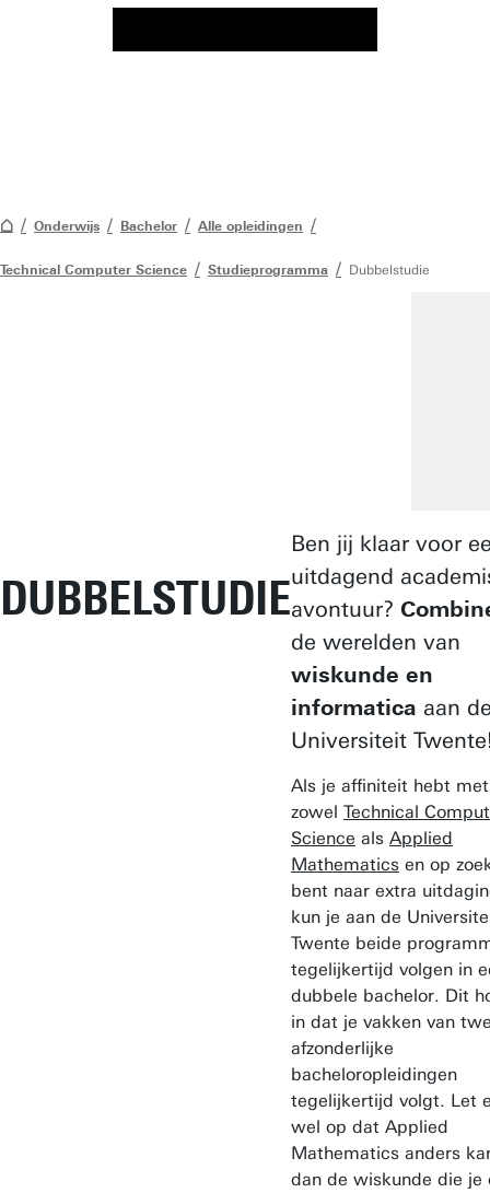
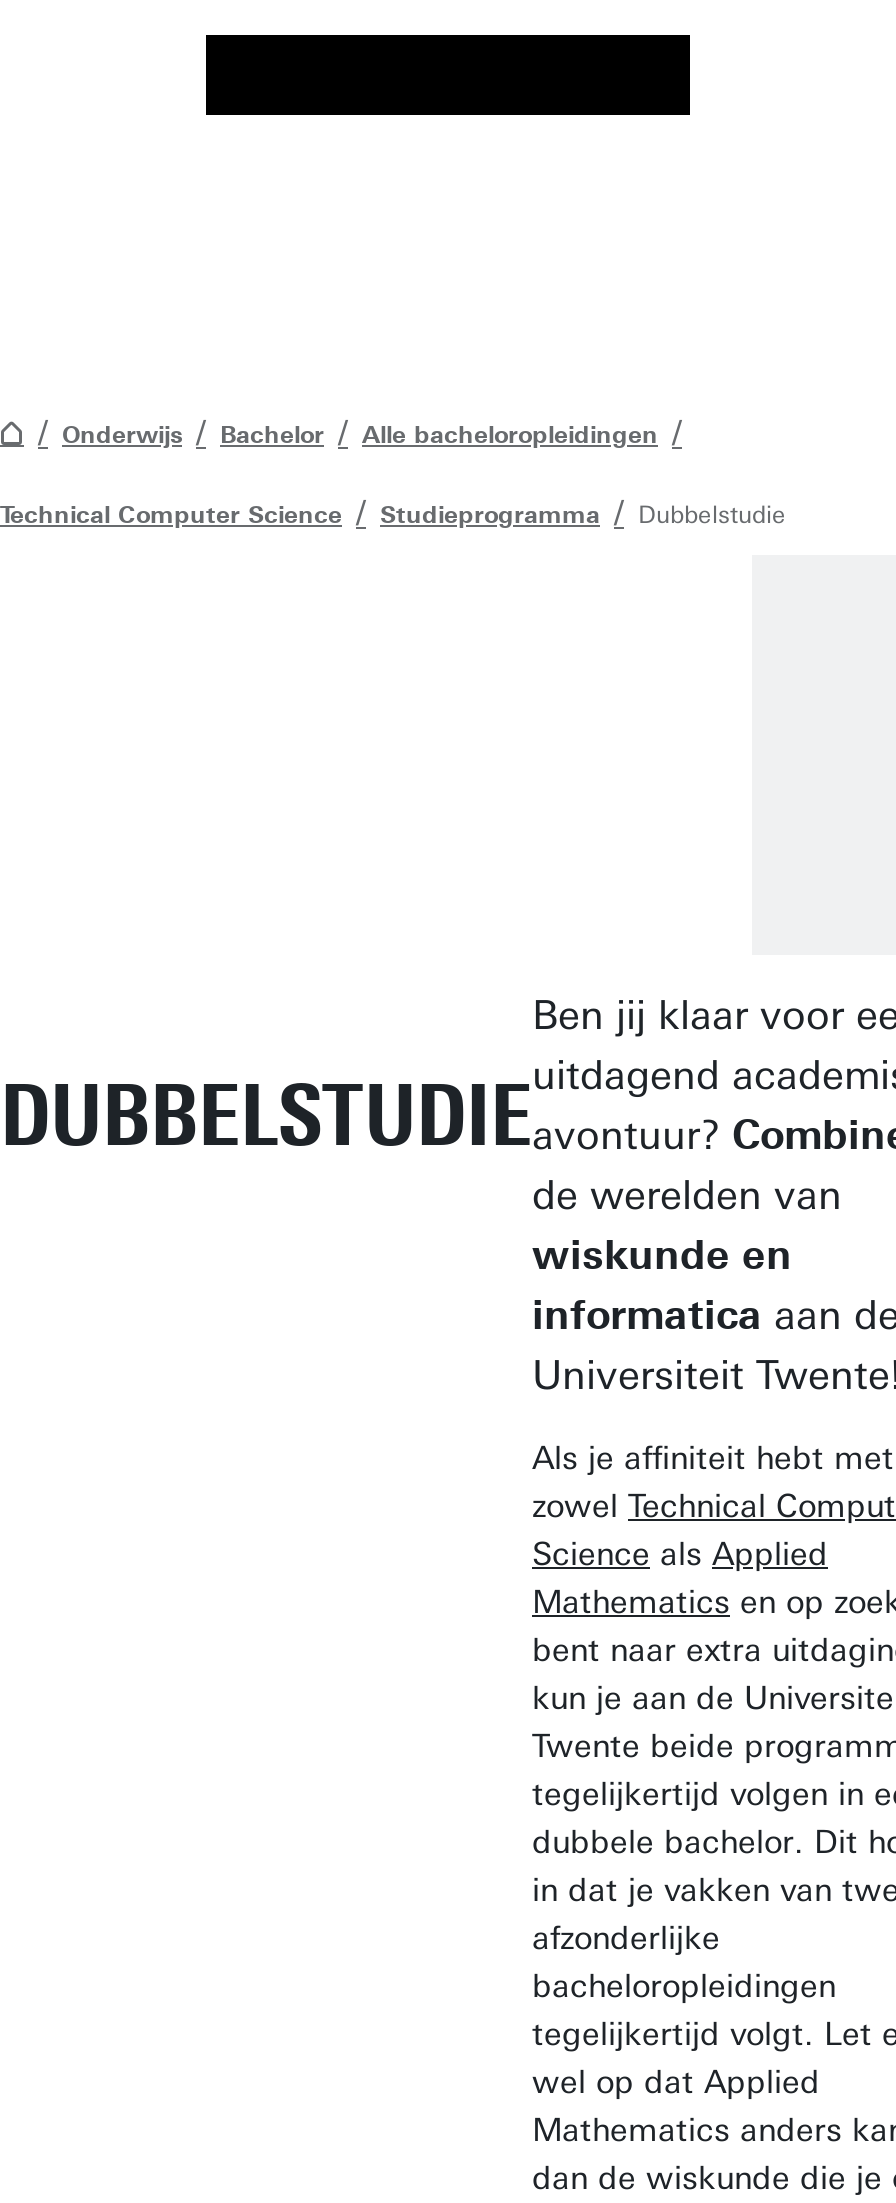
- Alle opleidingen
+ Alle bacheloropleidingen
